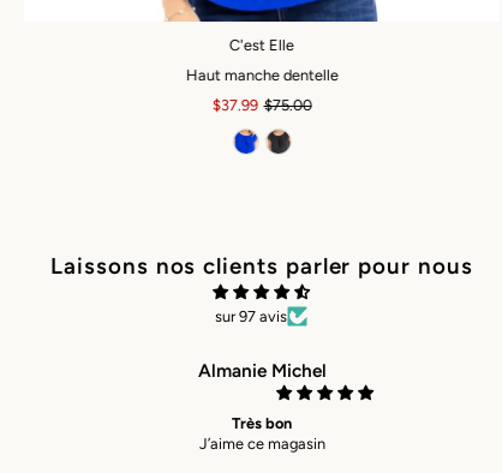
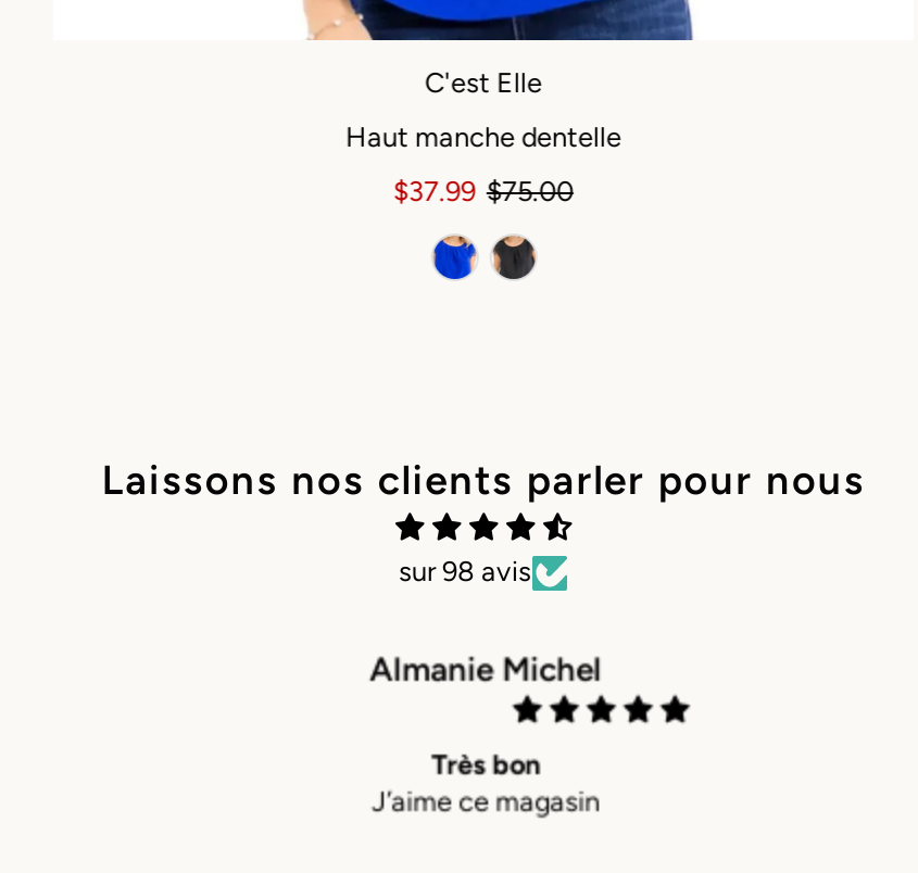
- sur 97 avis
+ sur 98 avis
